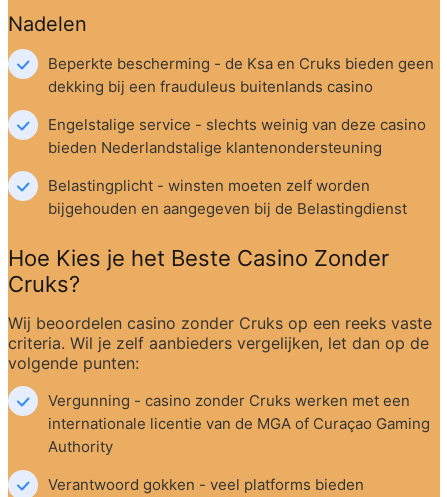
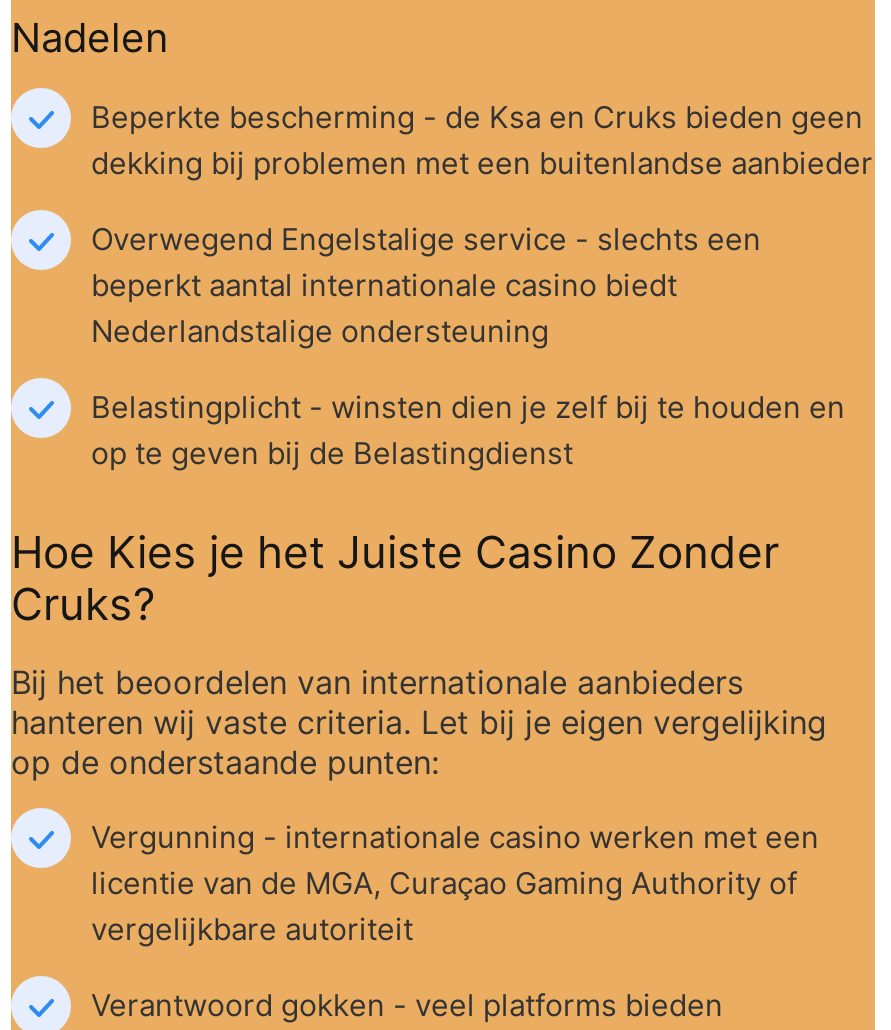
- dekking bij een frauduleus buitenlands casino
+ dekking bij problemen met een buitenlandse aanbieder

- Engelstalige service - slechts weinig van deze casino
- bieden Nederlandstalige klantenondersteuning
+ Overwegend Engelstalige service - slechts een
+ beperkt aantal internationale casino biedt
+ Nederlandstalige ondersteuning

- Belastingplicht - winsten moeten zelf worden
- bijgehouden en aangegeven bij de Belastingdienst
+ Belastingplicht - winsten dien je zelf bij te houden en
+ op te geven bij de Belastingdienst

- Hoe Kies je het Beste Casino Zonder
+ Hoe Kies je het Juiste Casino Zonder

- Wij beoordelen casino zonder Cruks op een reeks vaste
- criteria. Wil je zelf aanbieders vergelijken, let dan op de
- volgende punten:
+ Bij het beoordelen van internationale aanbieders
+ hanteren wij vaste criteria. Let bij je eigen vergelijking
+ op de onderstaande punten:

- Vergunning - casino zonder Cruks werken met een
- internationale licentie van de MGA of Curaçao Gaming
- Authority
+ Vergunning - internationale casino werken met een
+ licentie van de MGA, Curaçao Gaming Authority of
+ vergelijkbare autoriteit
